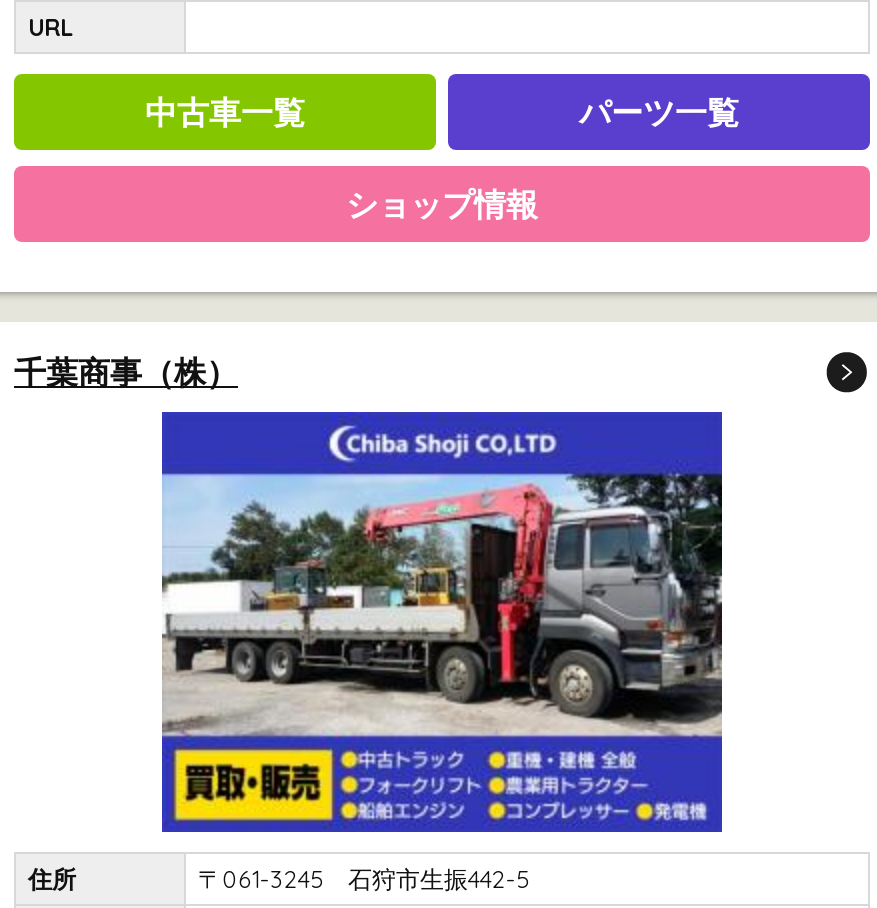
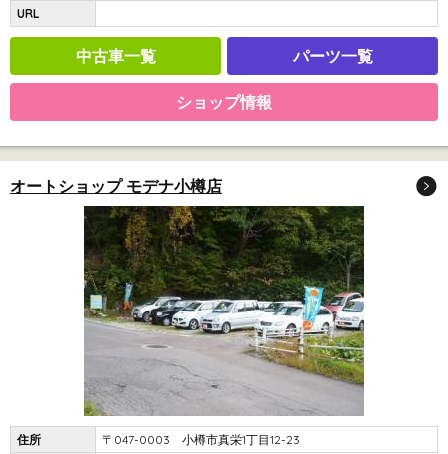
- 千葉商事（株）
+ オートショップ モデナ小樽店

- [image]
- 〒061-3245 石狩市生振442-5
+ [image]
+ 〒047-0003 小樽市真栄1丁目12-23
